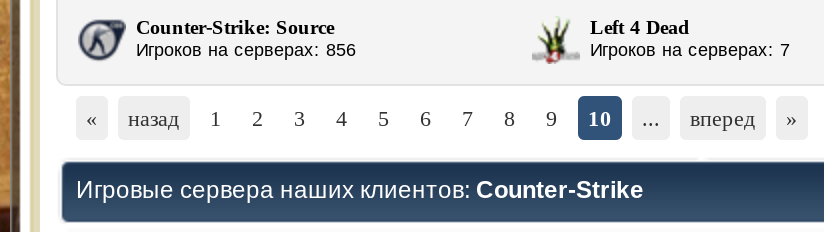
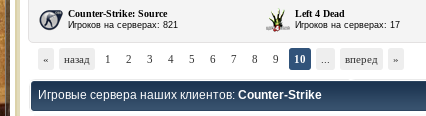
- Игроков на серверах: 856
+ Игроков на серверах: 821

- Игроков на серверах: 7
+ Игроков на серверах: 17
